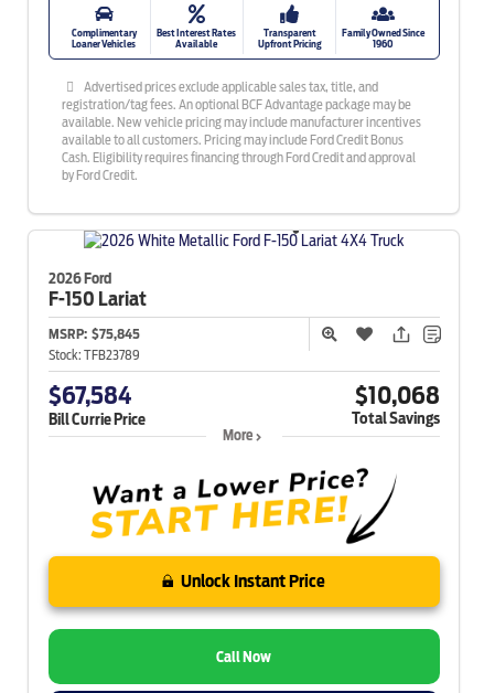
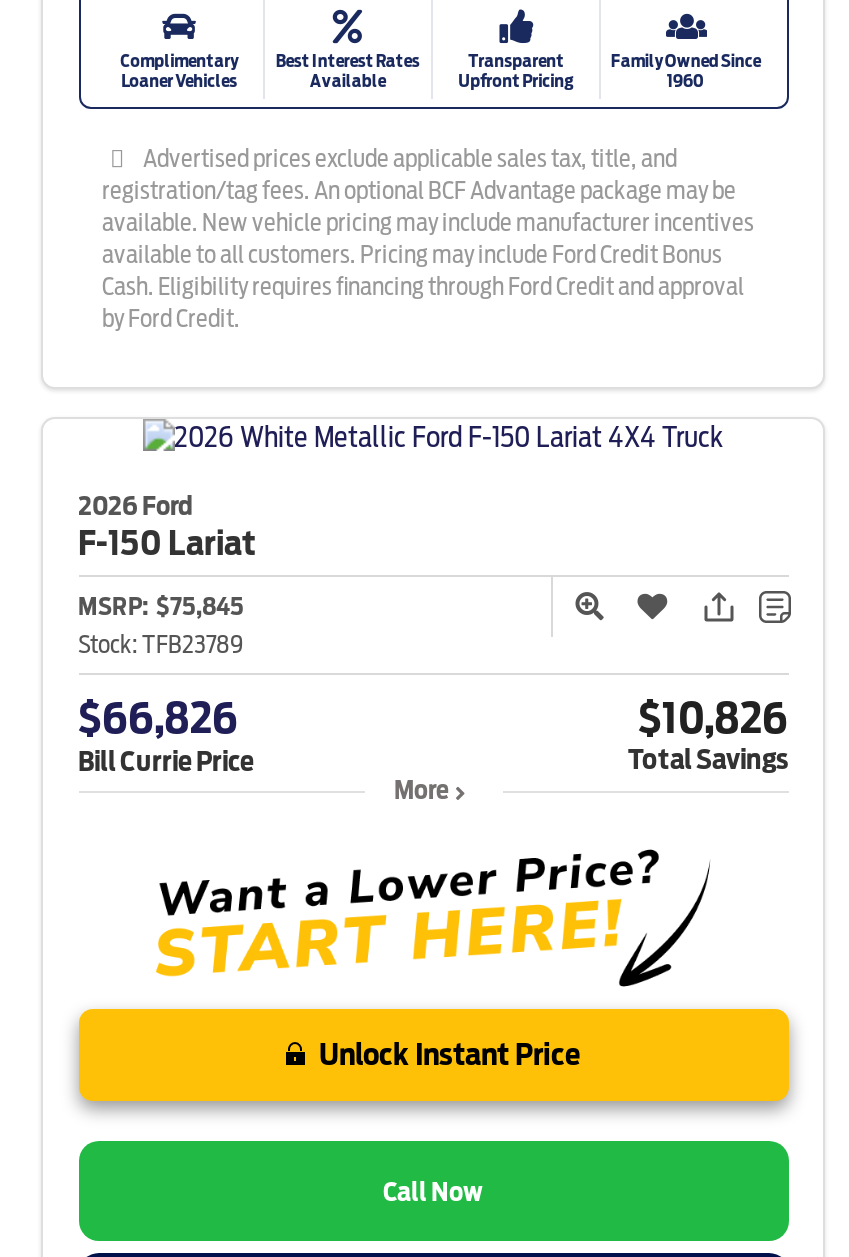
- $67,584
+ $66,826

- $10,068
+ $10,826
